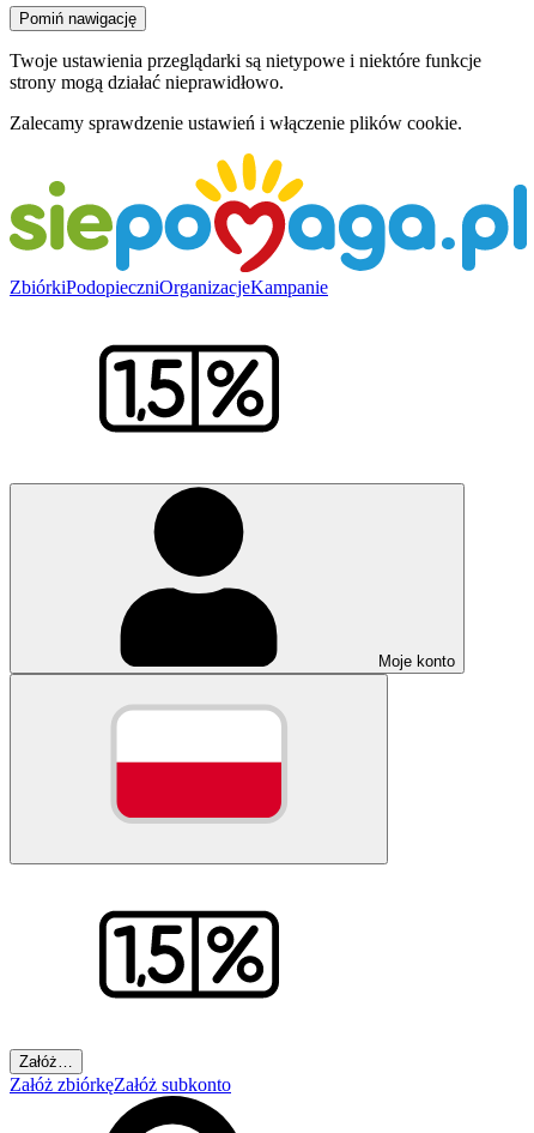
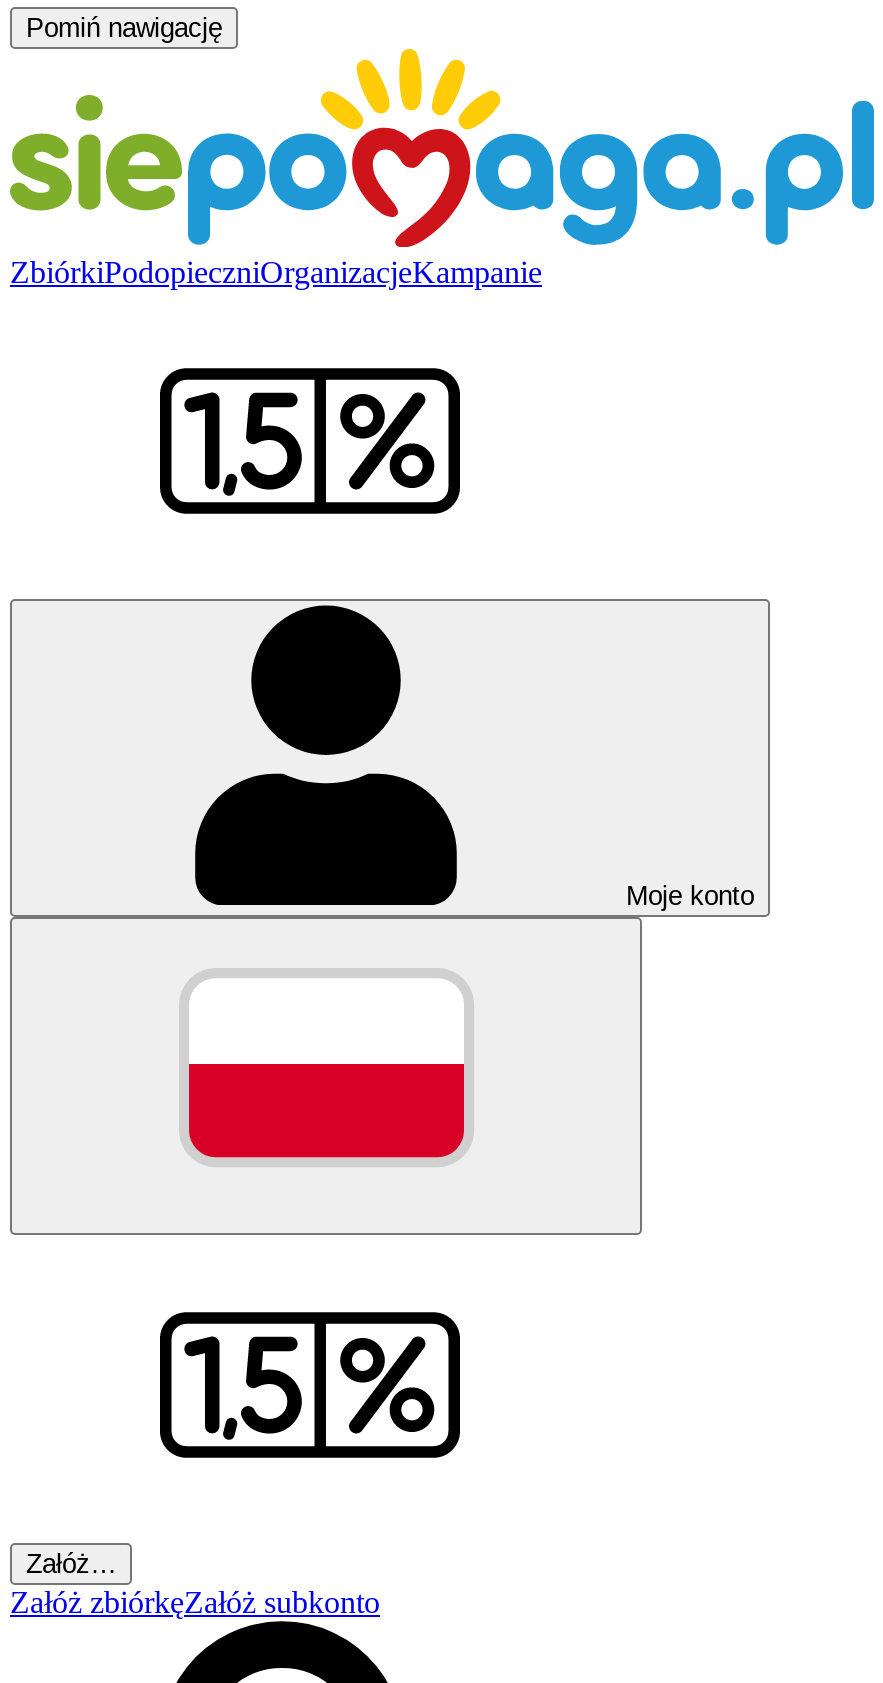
- Twoje ustawienia przeglądarki są nietypowe i niektóre funkcje
- strony mogą działać nieprawidłowo.
- Zalecamy sprawdzenie ustawień i włączenie plików cookie.
